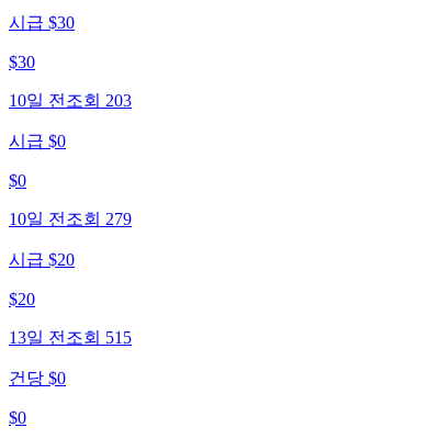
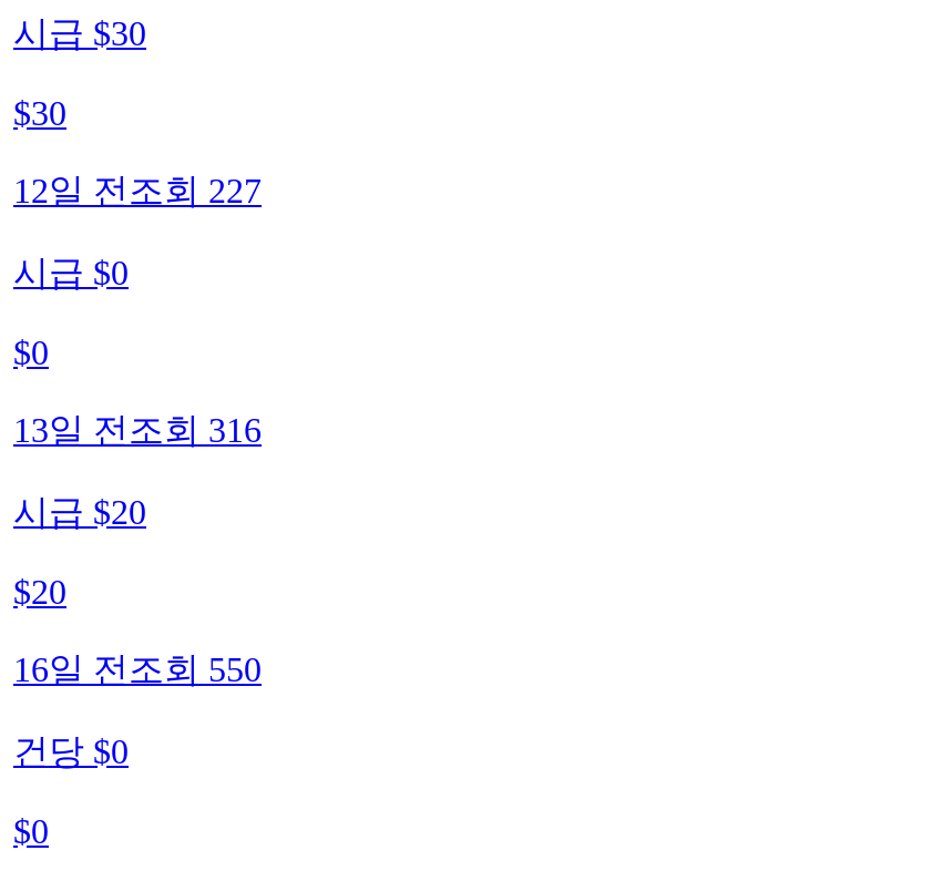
- 10일 전 조회 203
+ 12일 전 조회 227

- 10일 전 조회 279
+ 13일 전 조회 316

- 13일 전 조회 515
+ 16일 전 조회 550
